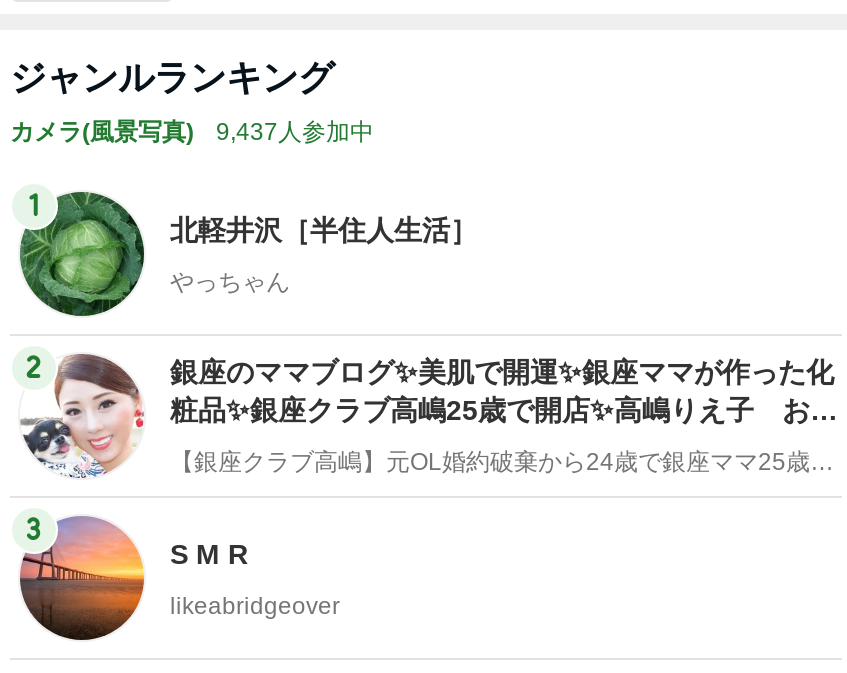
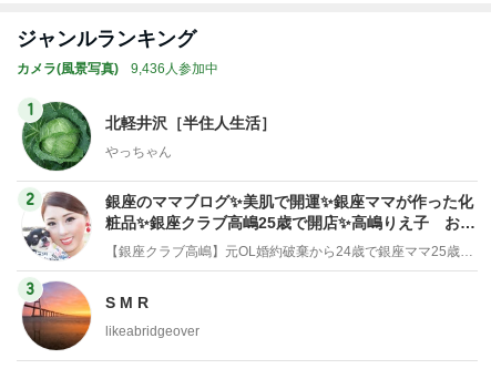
- カメラ(風景写真) 9,437人参加中
+ カメラ(風景写真) 9,436人参加中
